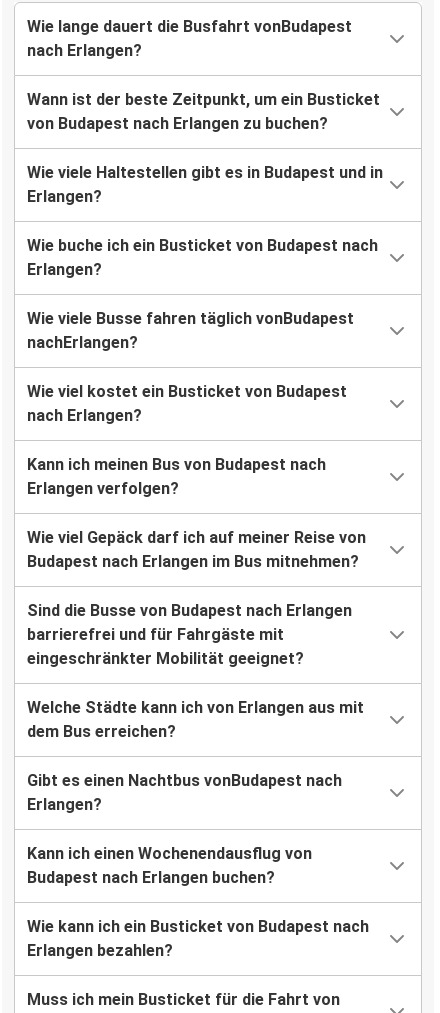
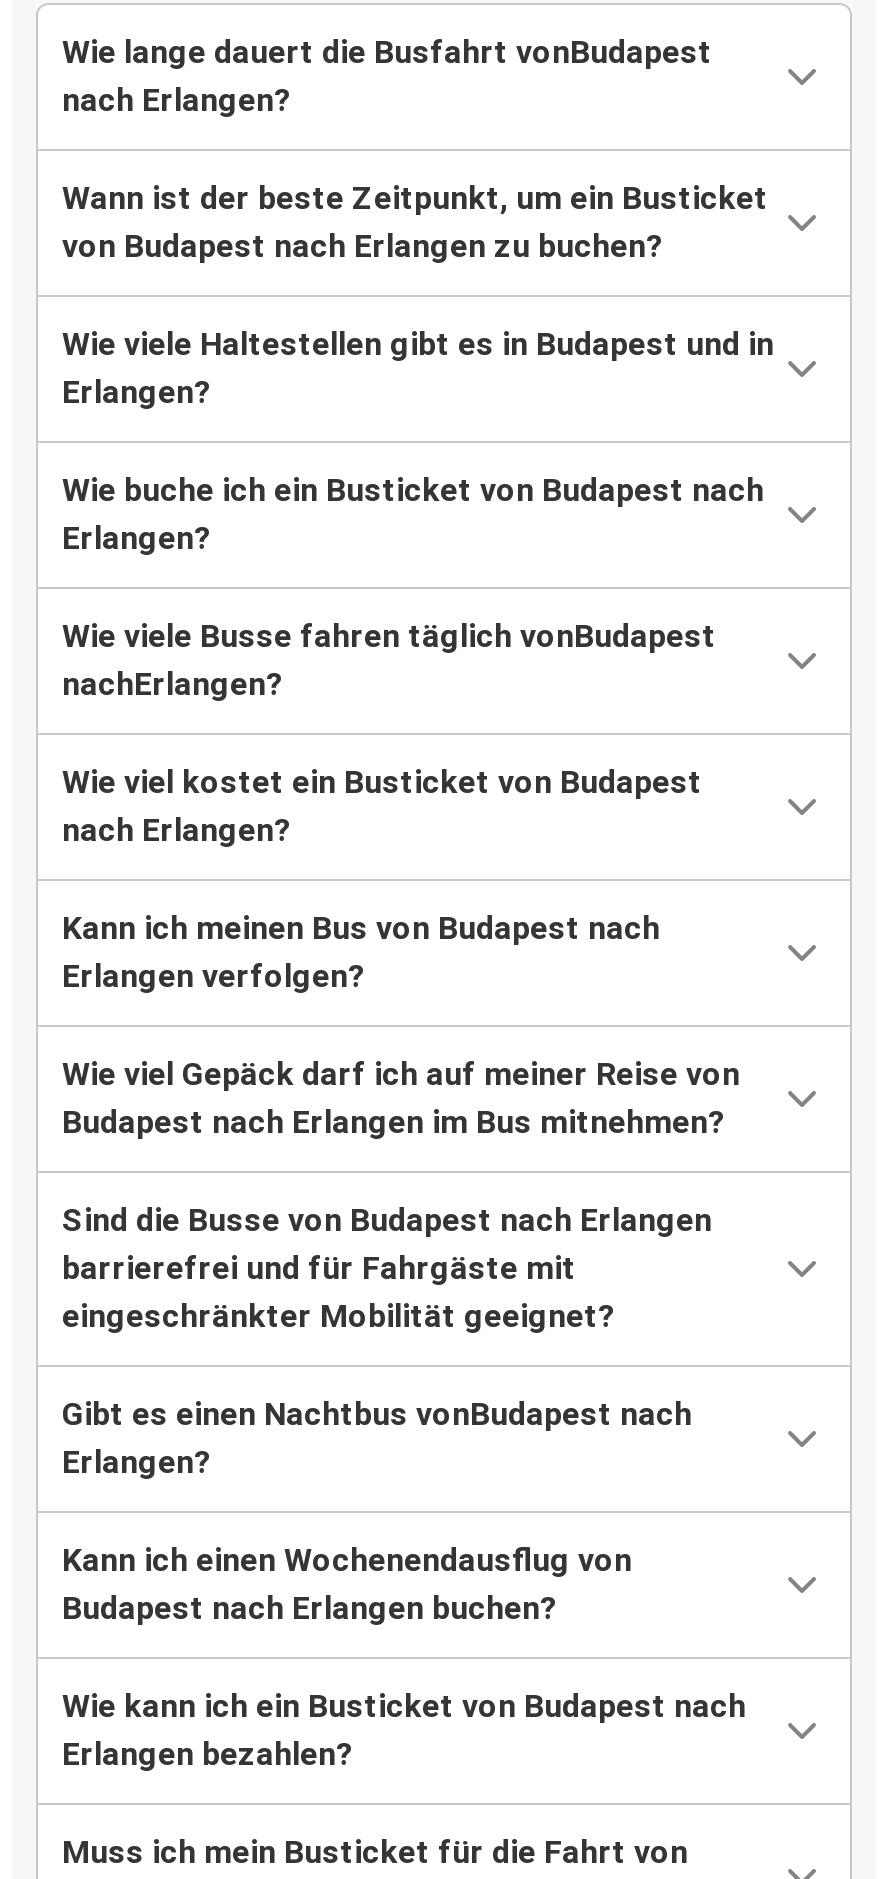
- Welche Städte kann ich von Erlangen aus mit
- dem Bus erreichen?
